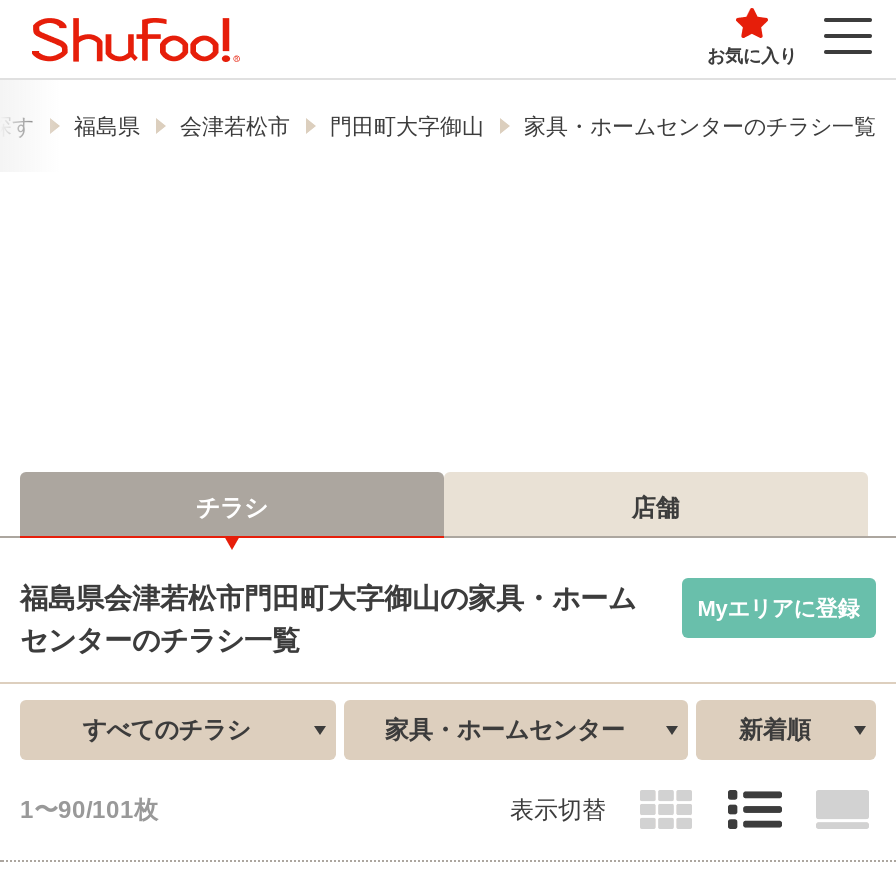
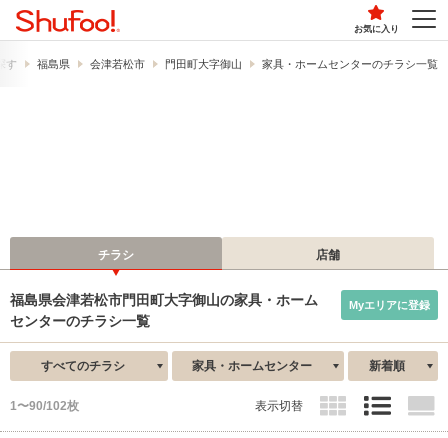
- 1〜90/101枚
+ 1〜90/102枚
